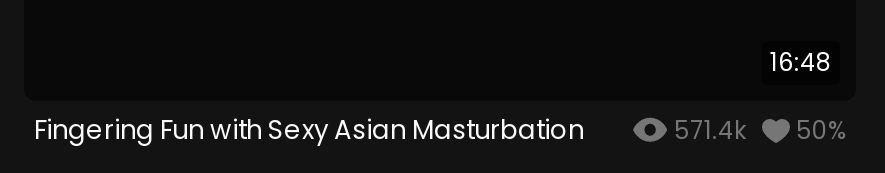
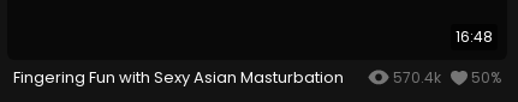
- 571.4k 50%
+ 570.4k 50%
